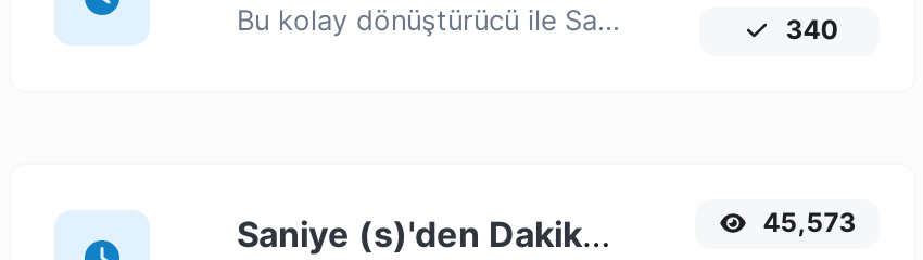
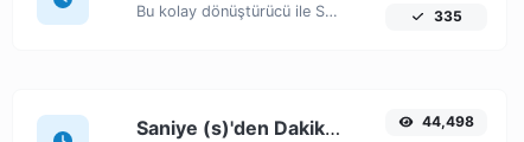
- 340
+ 335

- 45,573
+ 44,498
